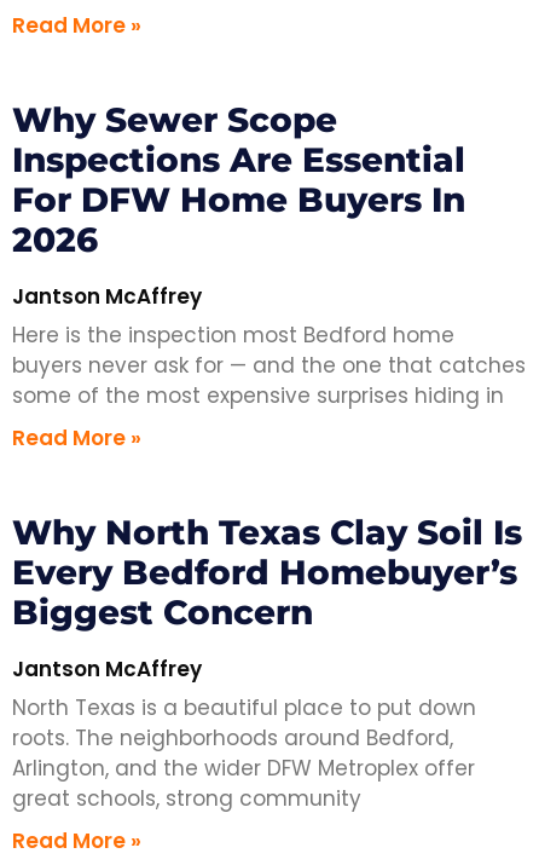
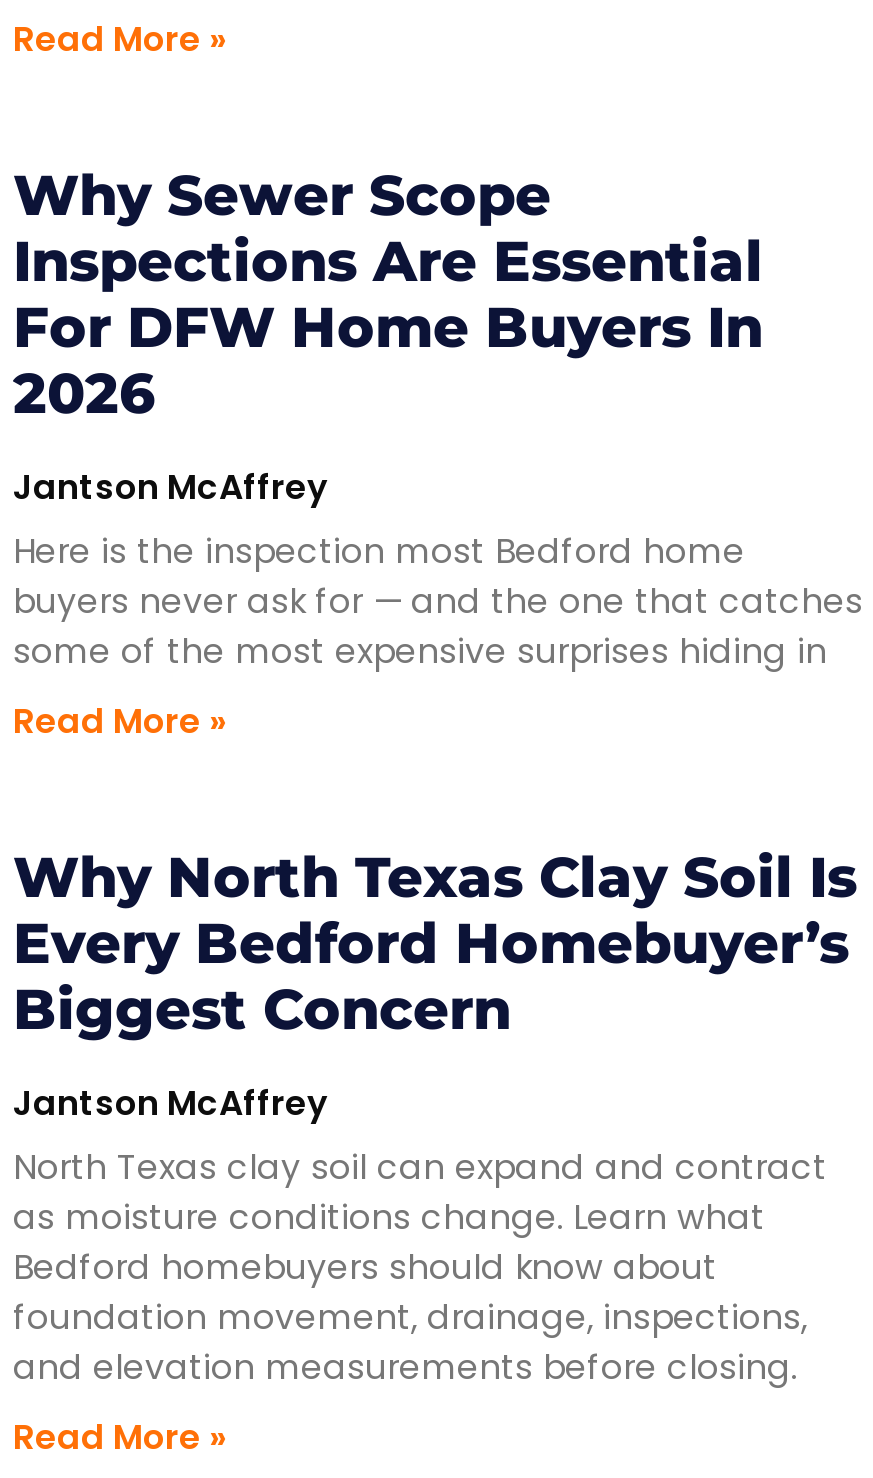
- North Texas is a beautiful place to put down
- roots. The neighborhoods around Bedford,
- Arlington, and the wider DFW Metroplex offer
- great schools, strong community
+ North Texas clay soil can expand and contract
+ as moisture conditions change. Learn what
+ Bedford homebuyers should know about
+ foundation movement, drainage, inspections,
+ and elevation measurements before closing.
